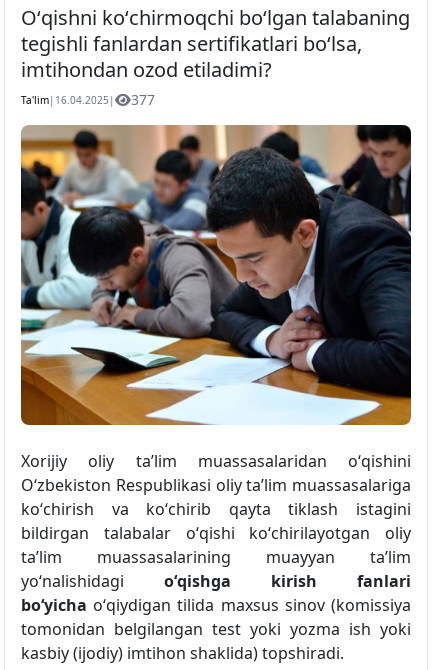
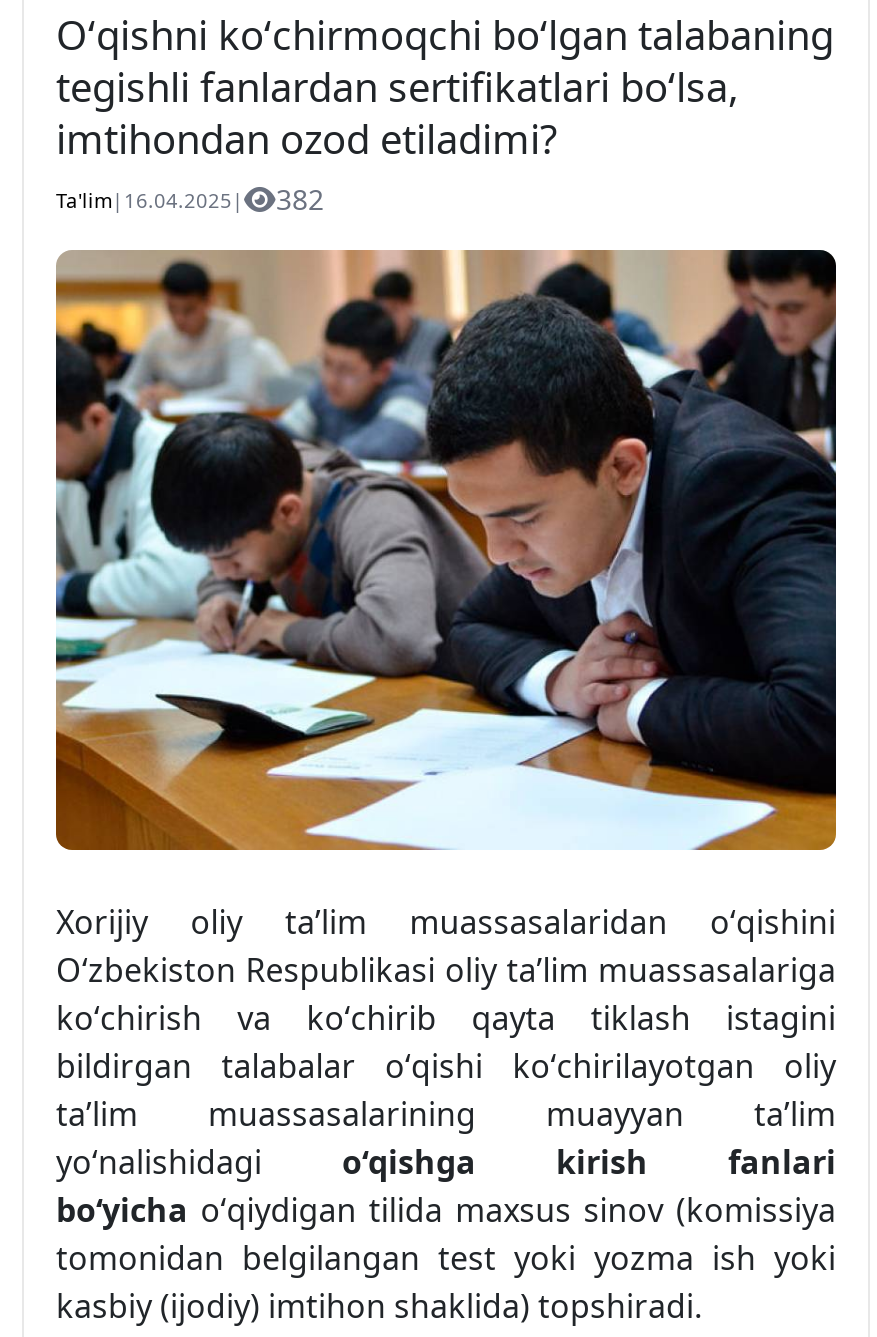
- 377
+ 382
